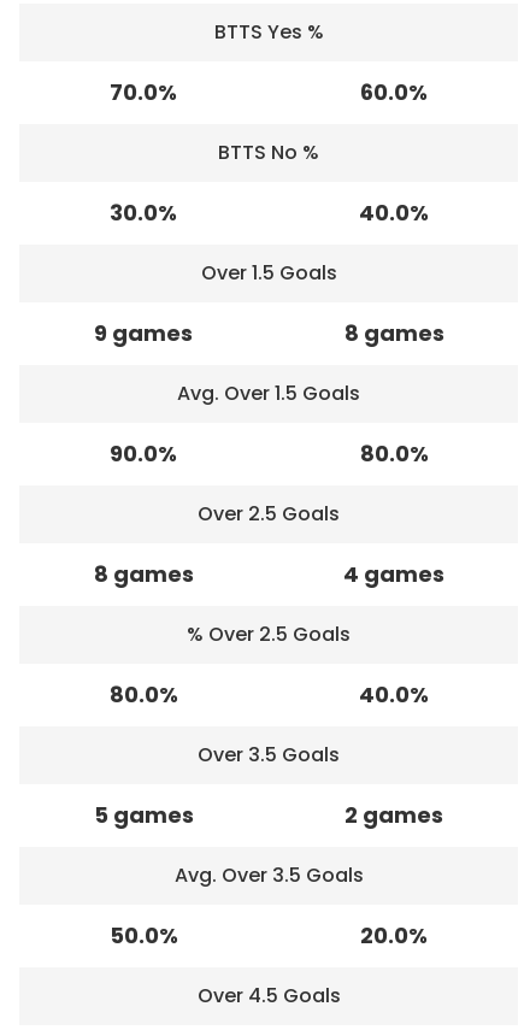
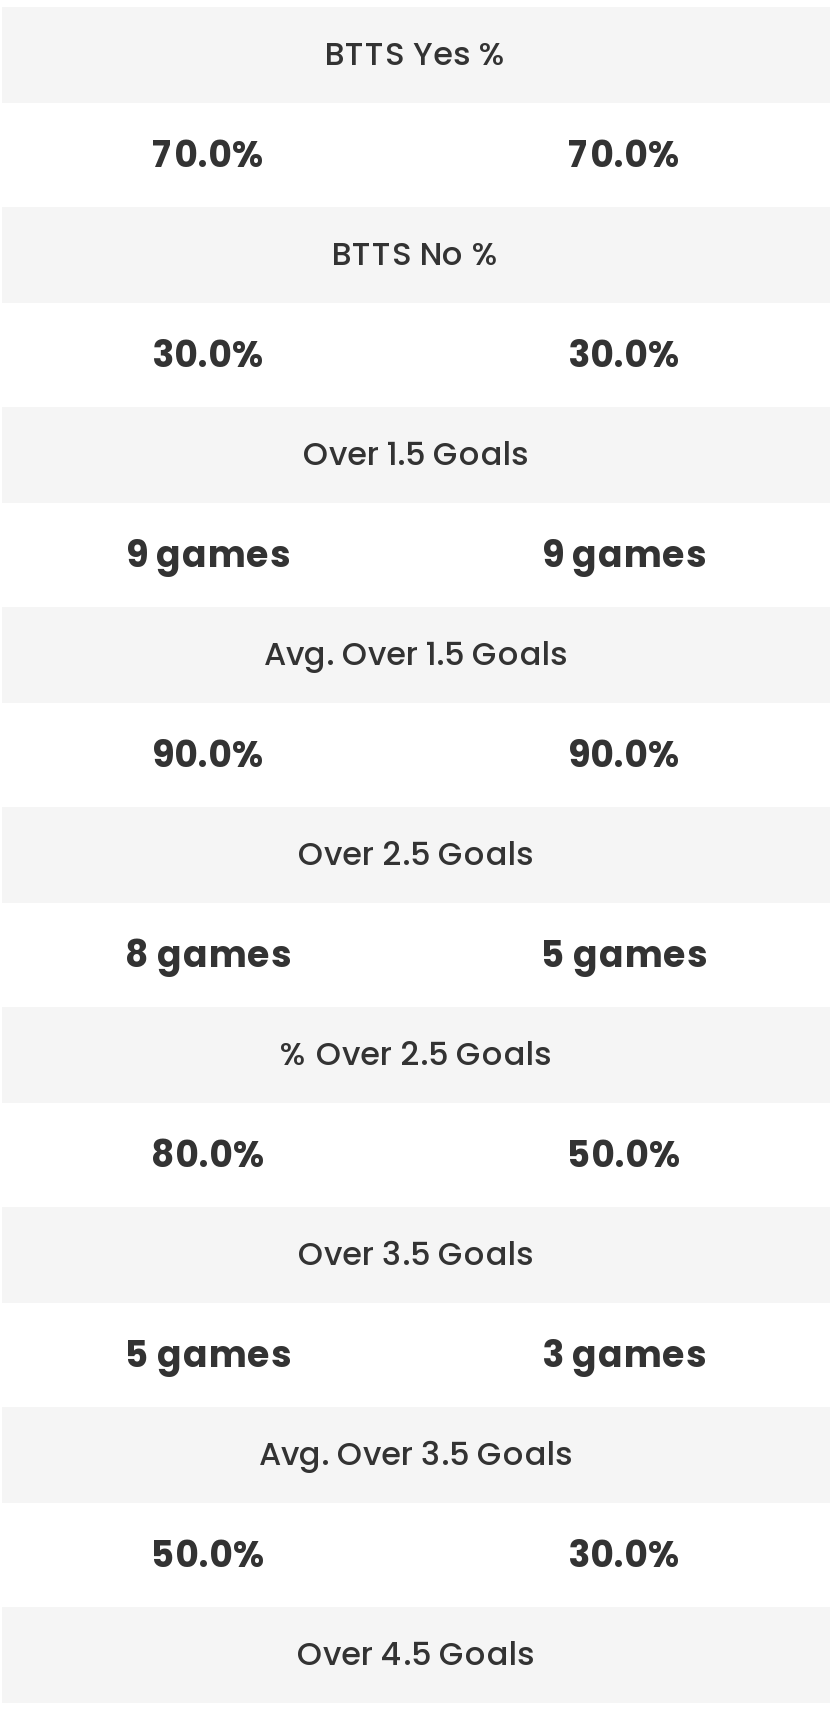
- 60.0%
+ 70.0%

- 40.0%
+ 30.0%

- 8 games
+ 9 games

- 80.0%
+ 90.0%

- 4 games
+ 5 games

- 40.0%
+ 50.0%

- 2 games
+ 3 games

- 20.0%
+ 30.0%
